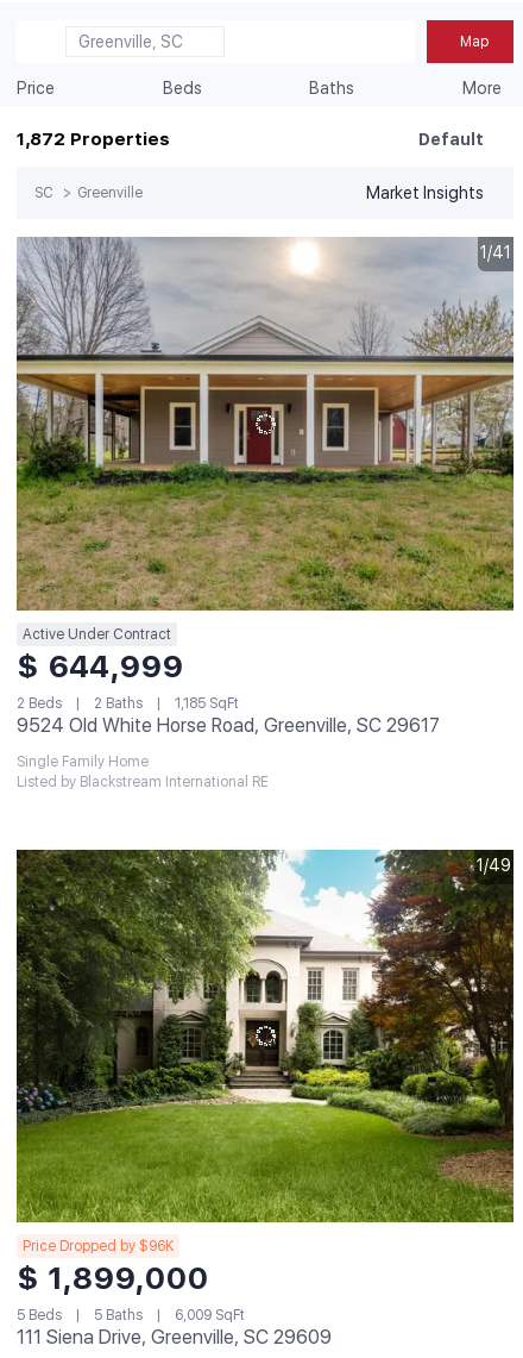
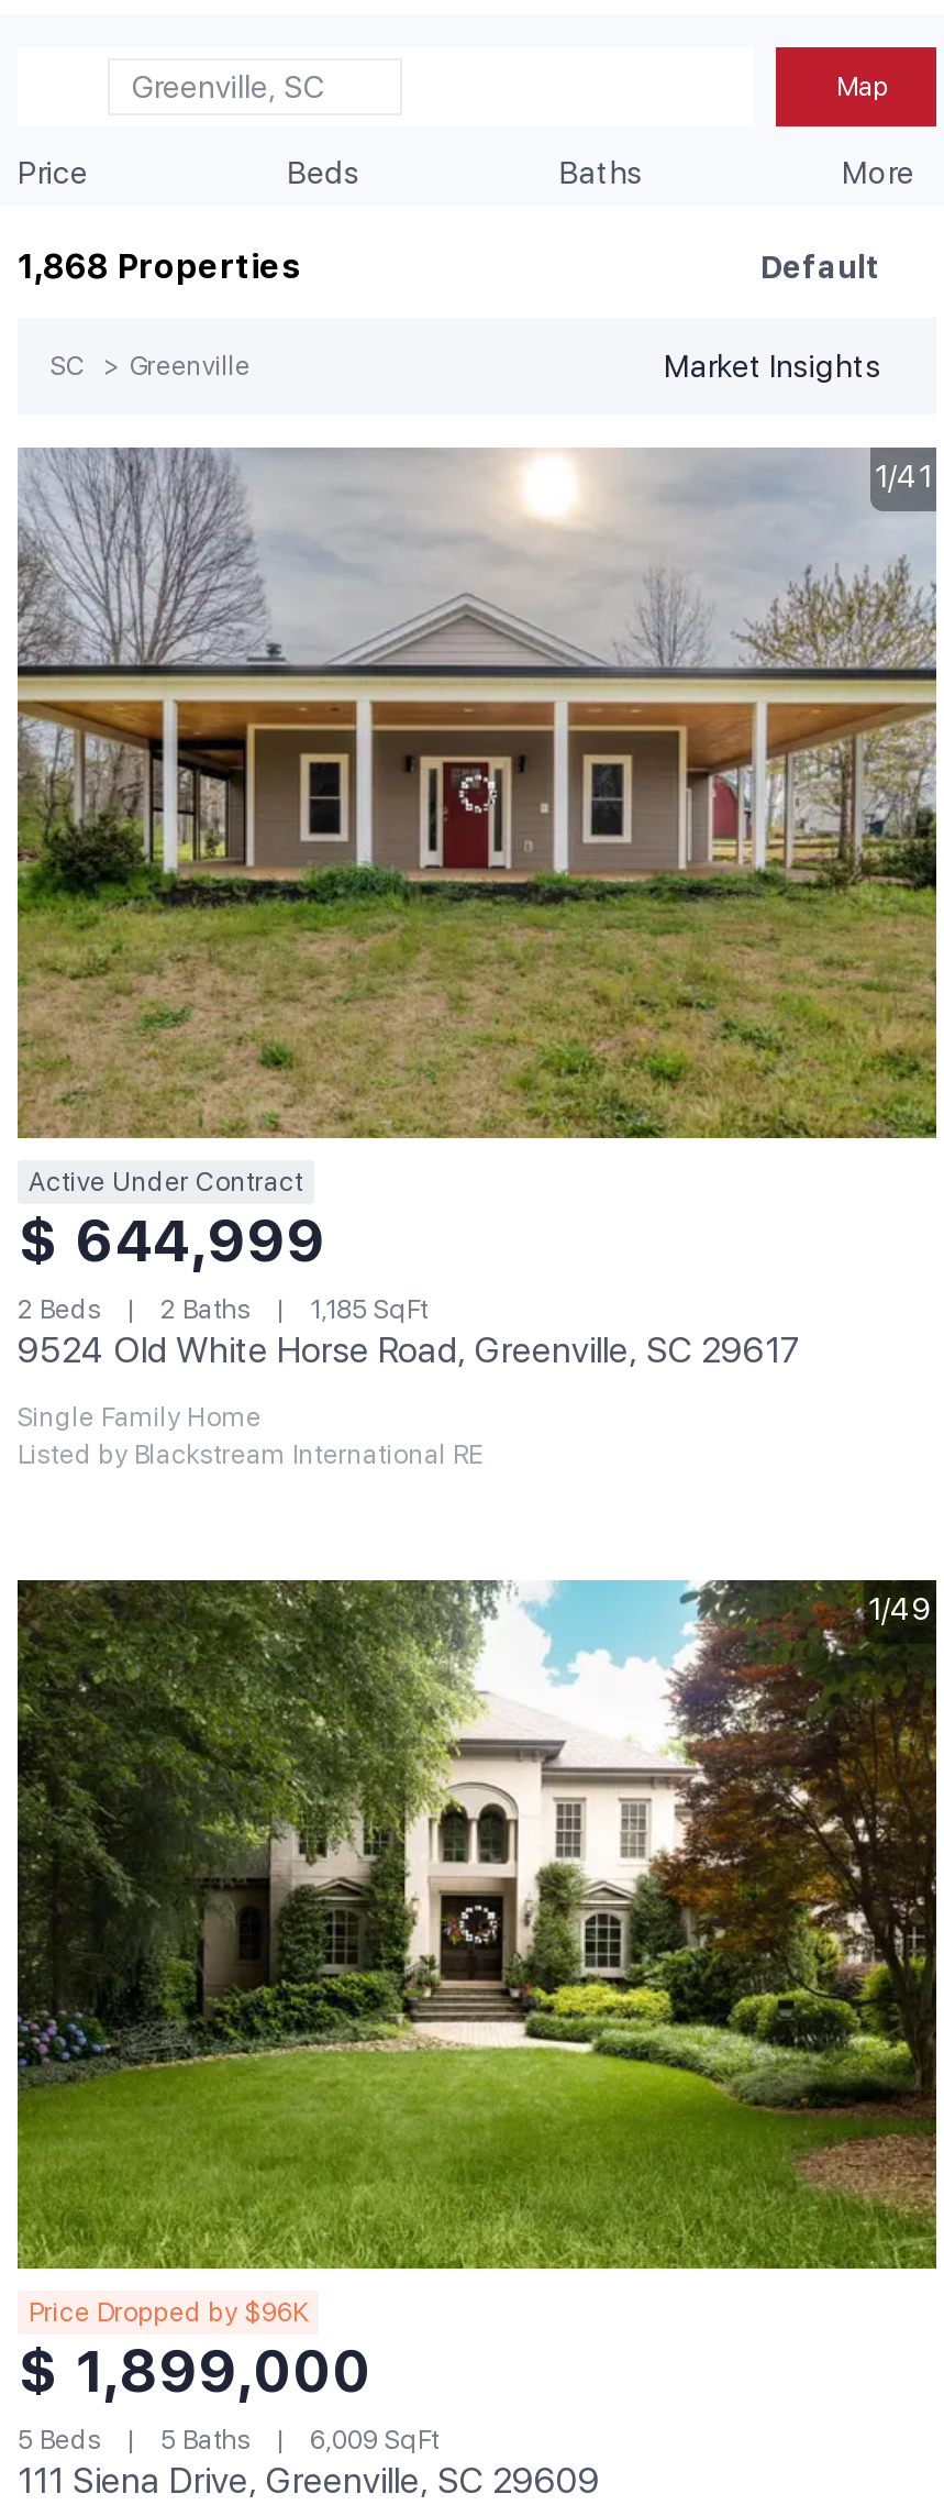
- 1,872 Properties
+ 1,868 Properties
